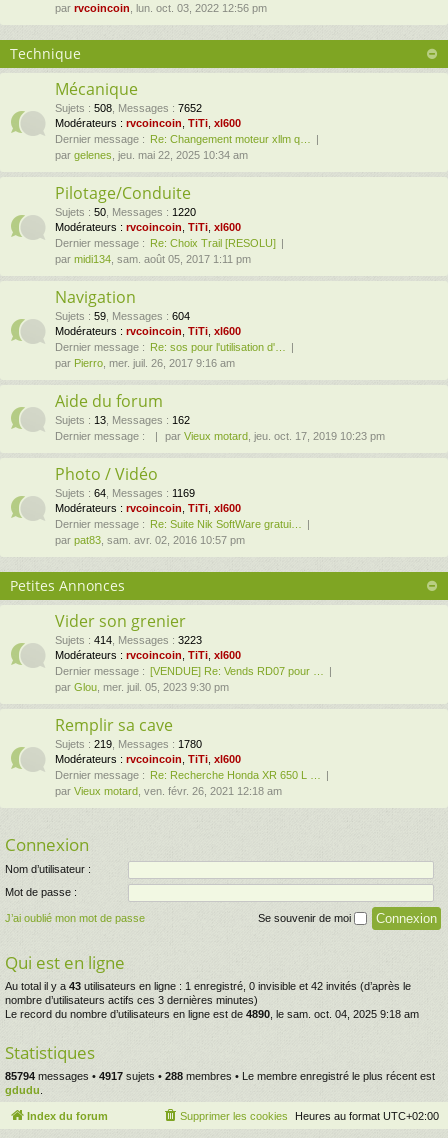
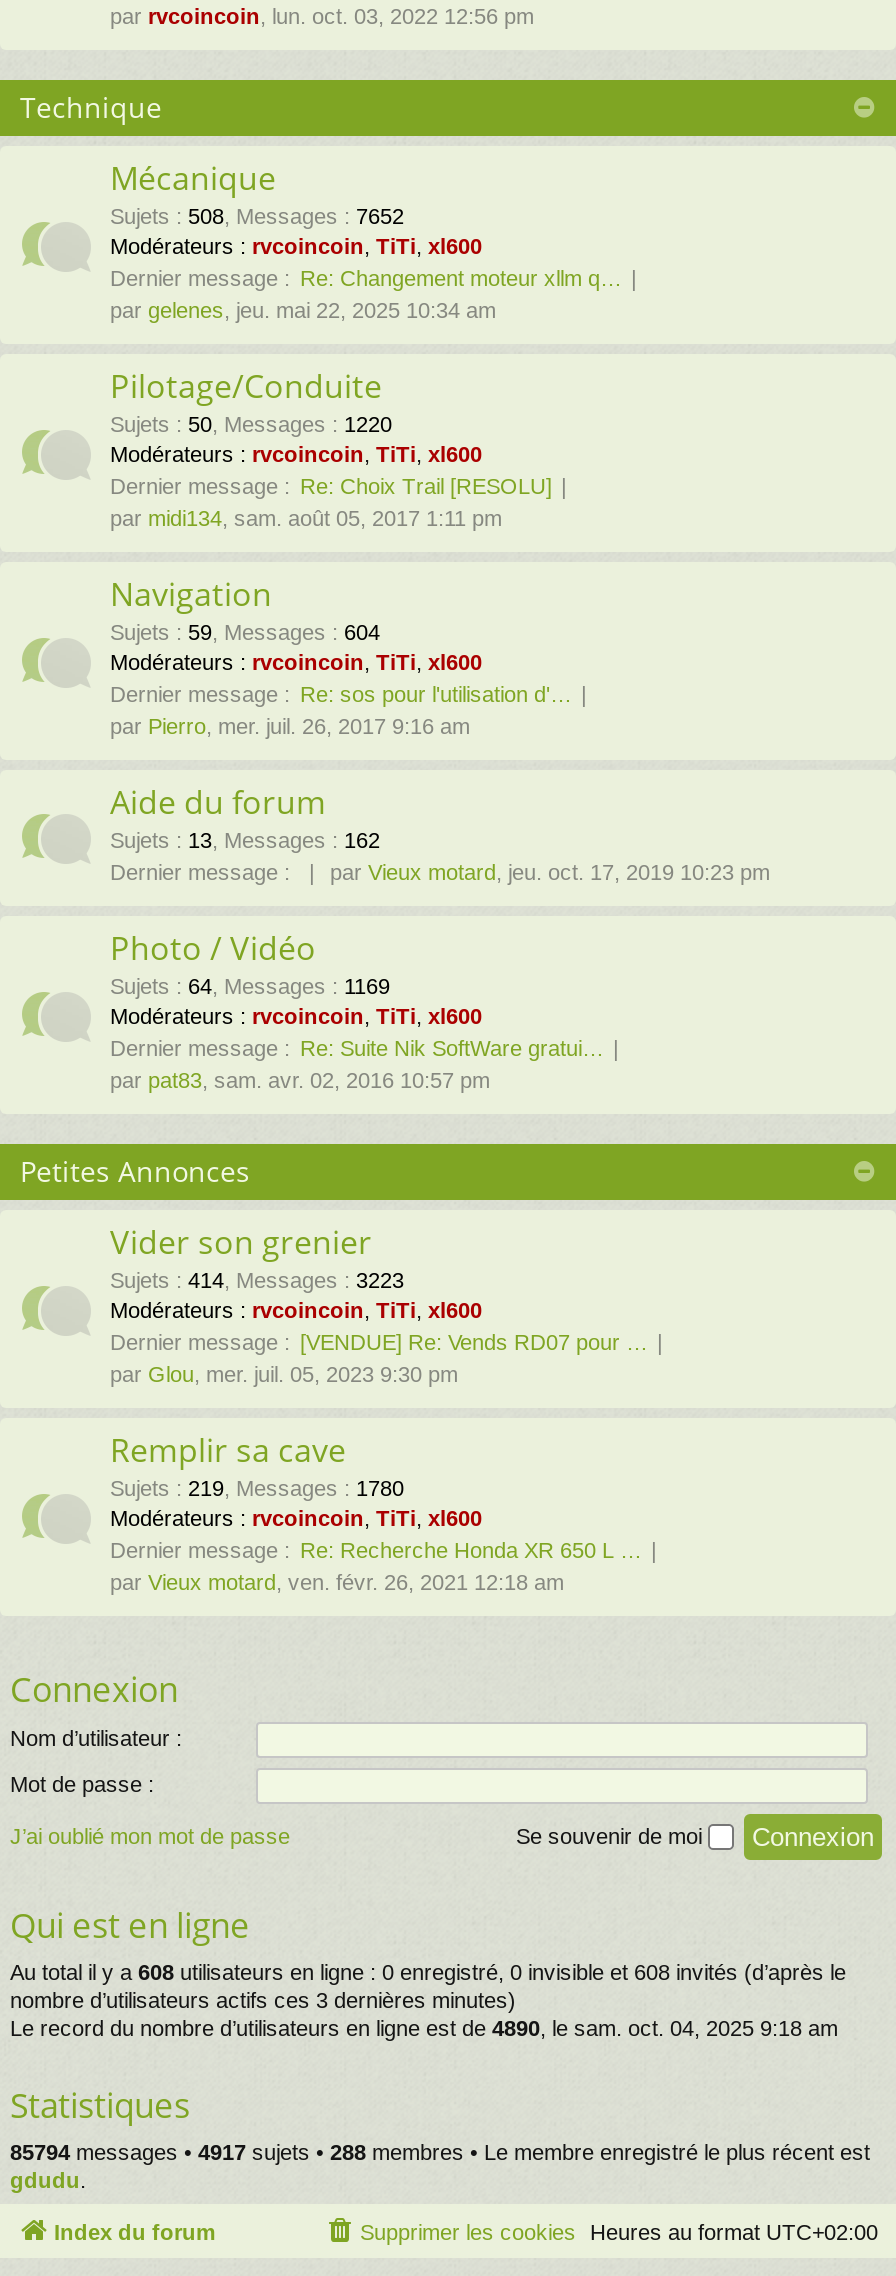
- Au total il y a 43 utilisateurs en ligne : 1 enregistré, 0 invisible et 42 invités (d’après le
+ Au total il y a 608 utilisateurs en ligne : 0 enregistré, 0 invisible et 608 invités (d’après le
